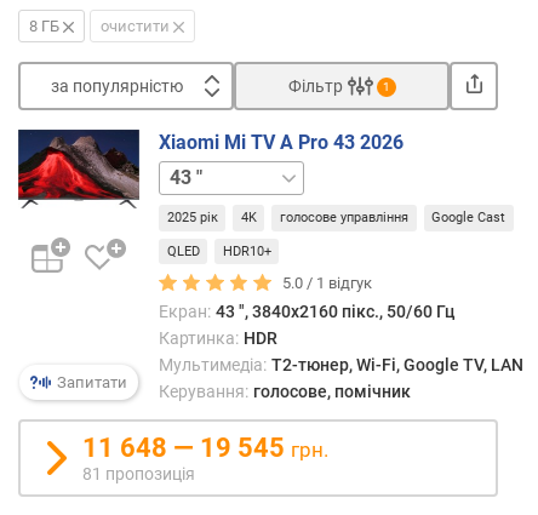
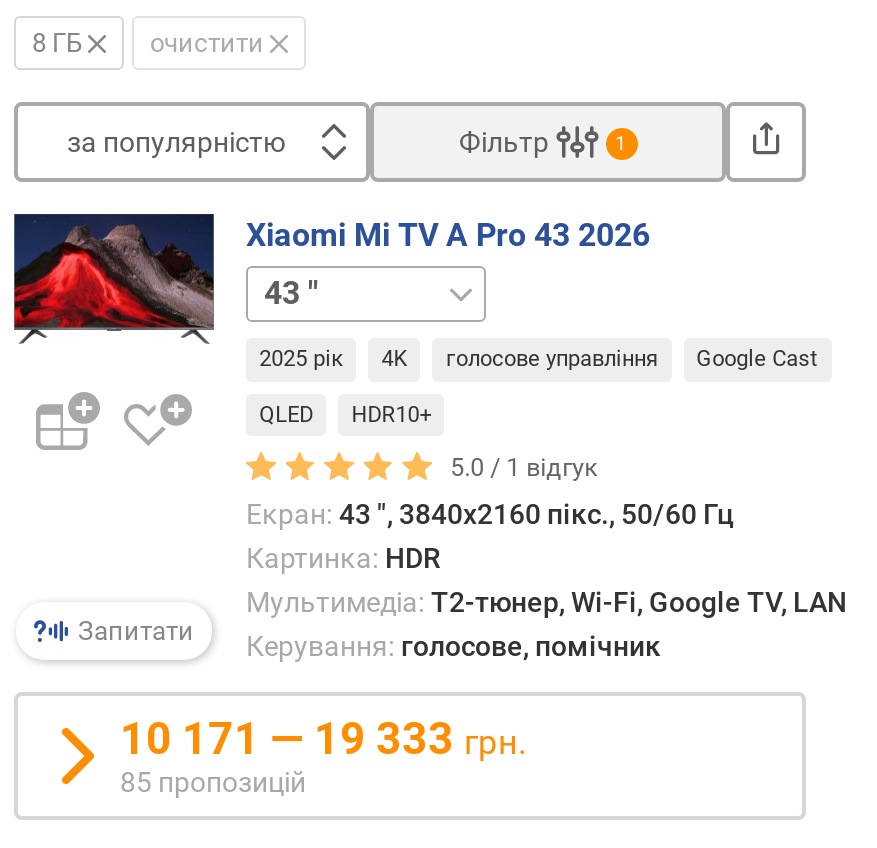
- 11 648 — 19 545 грн.
- 81 пропозиція
+ 10 171 — 19 333 грн.
+ 85 пропозицій
